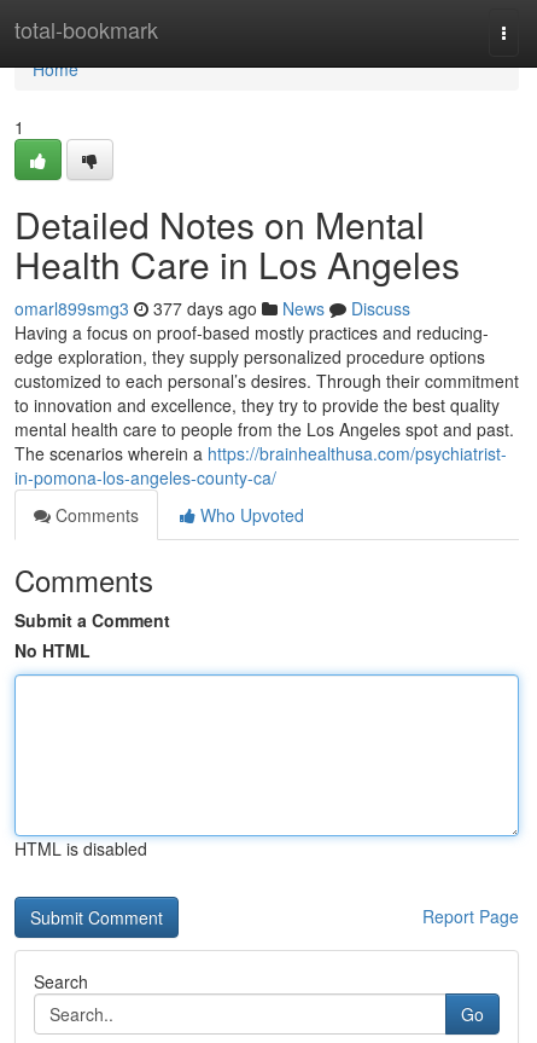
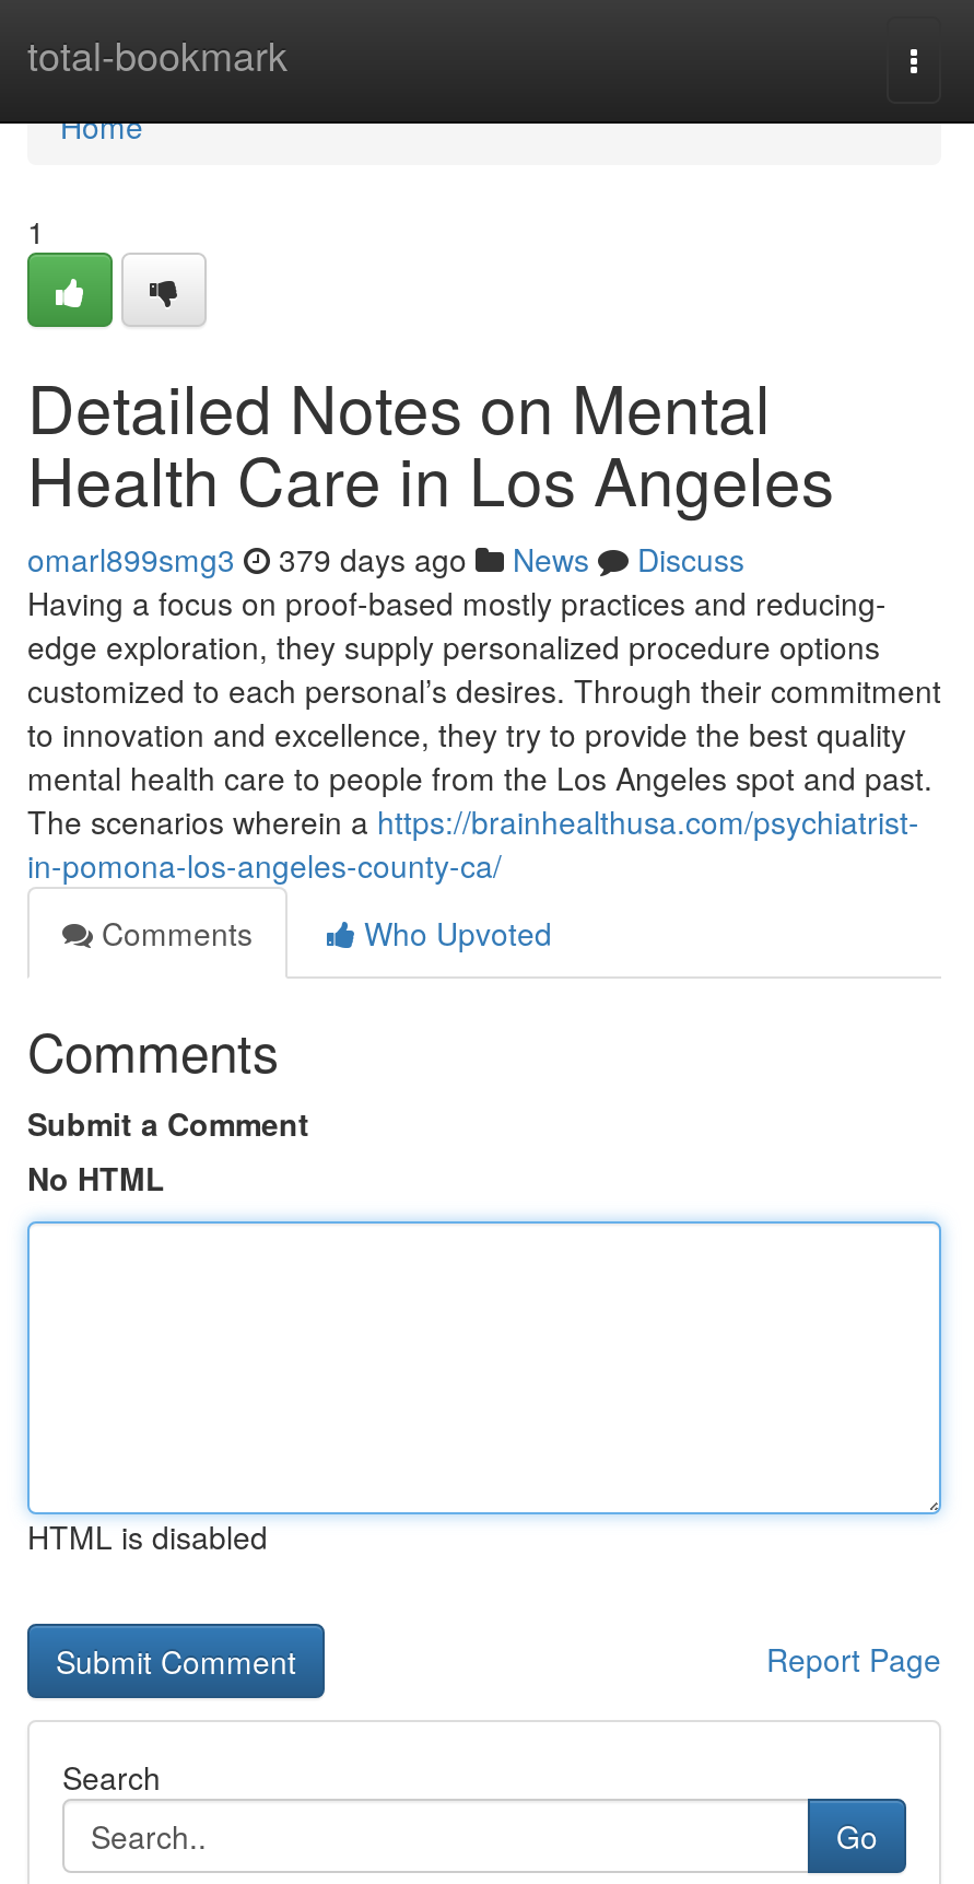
- omarl899smg3 377 days ago News Discuss
+ omarl899smg3 379 days ago News Discuss
